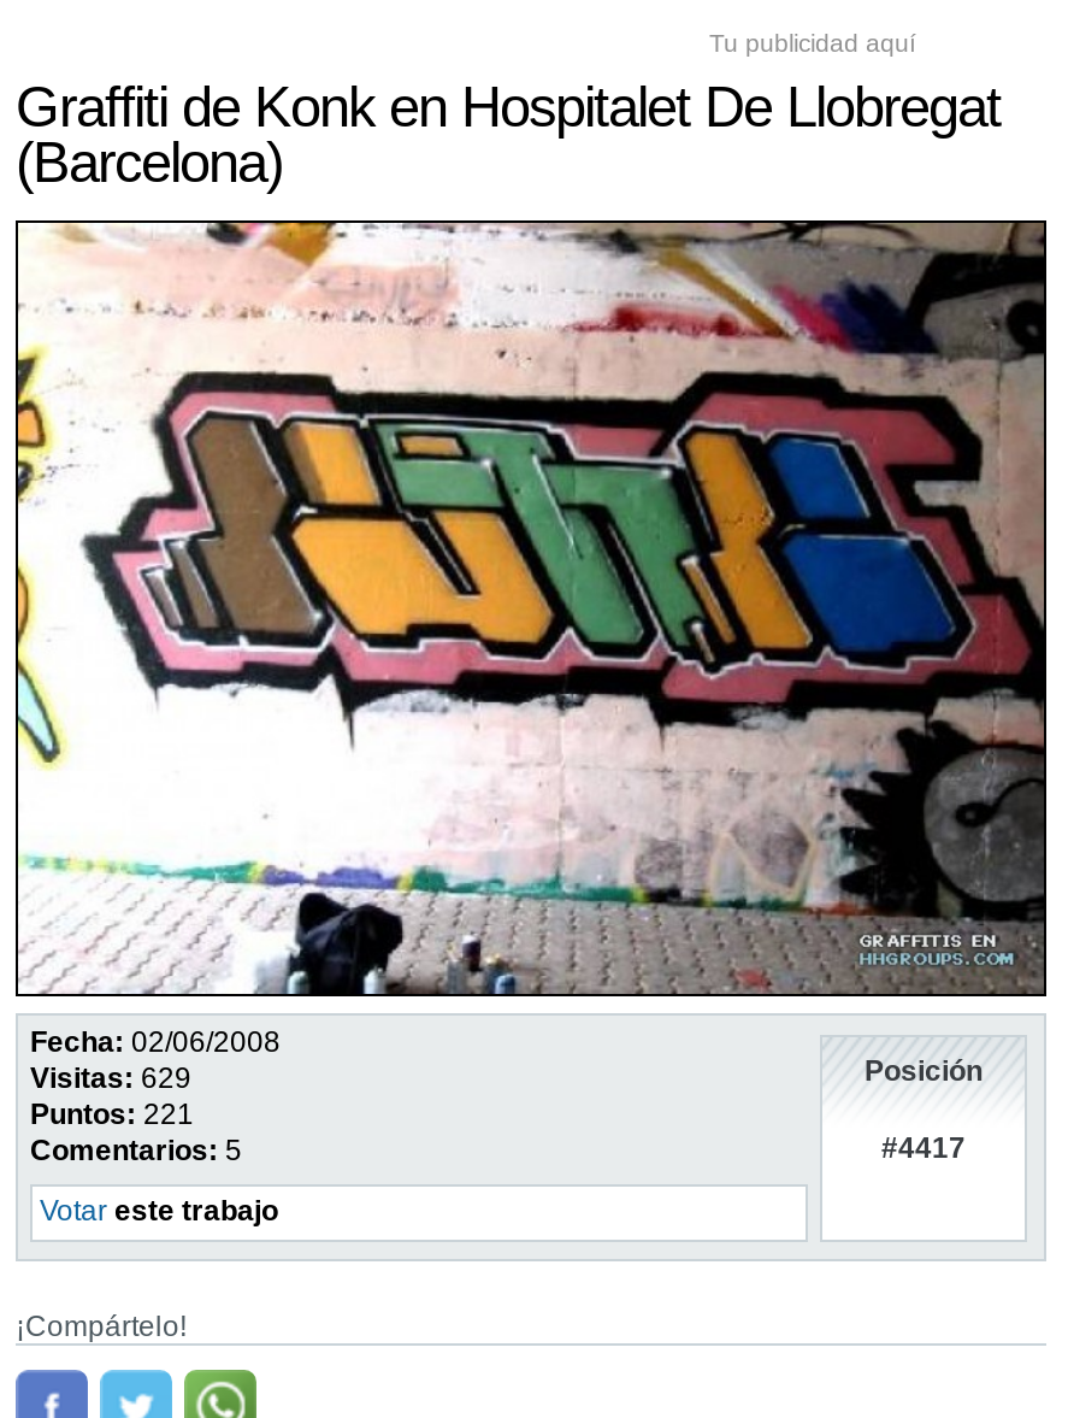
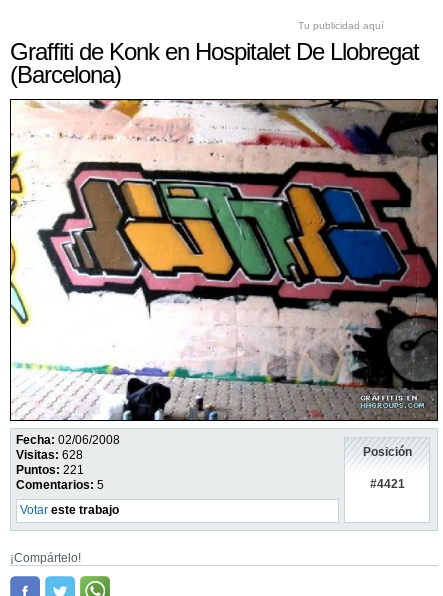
- Visitas: 629
+ Visitas: 628

- #4417
+ #4421
